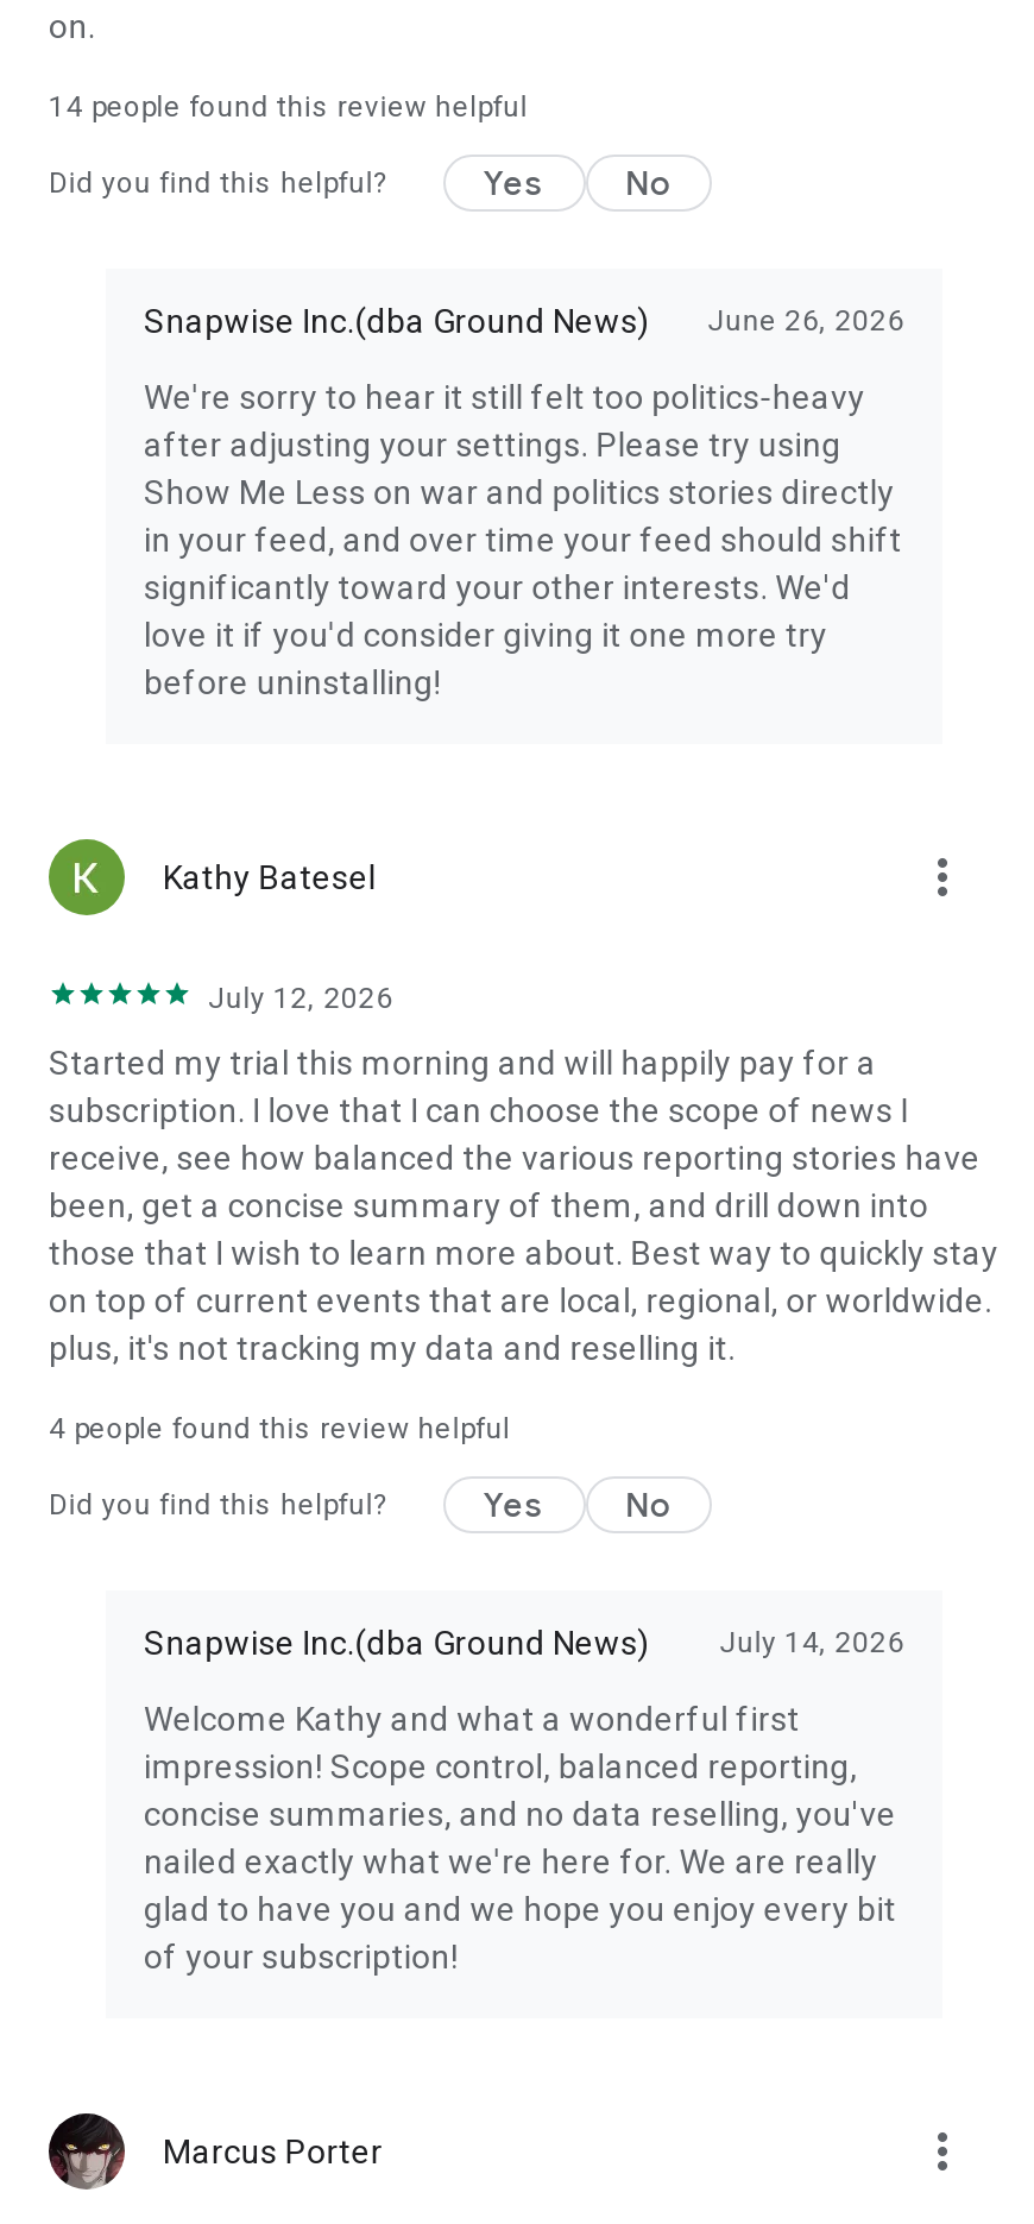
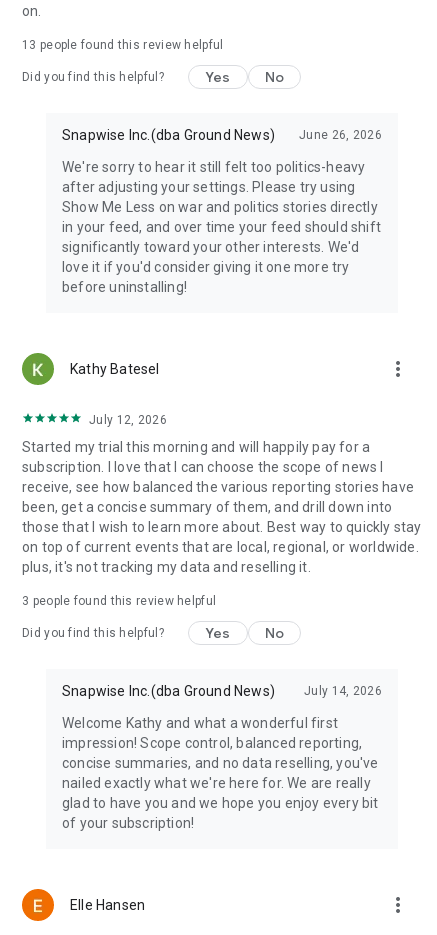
- 14 people found this review helpful
+ 13 people found this review helpful

- 4 people found this review helpful
+ 3 people found this review helpful

- [image]
- Marcus Porter
+ [image]
+ Elle Hansen
